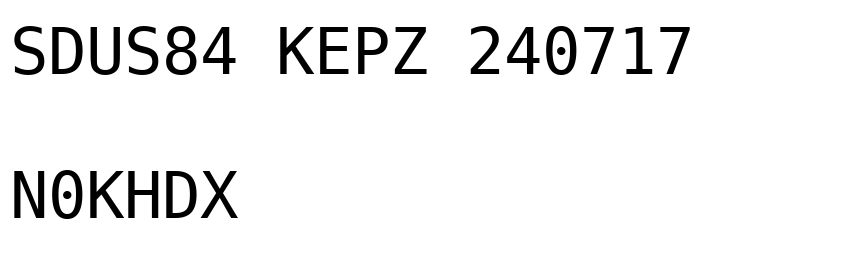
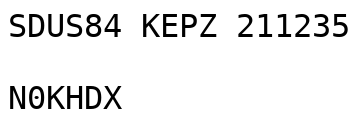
- SDUS84 KEPZ 240717
+ SDUS84 KEPZ 211235
